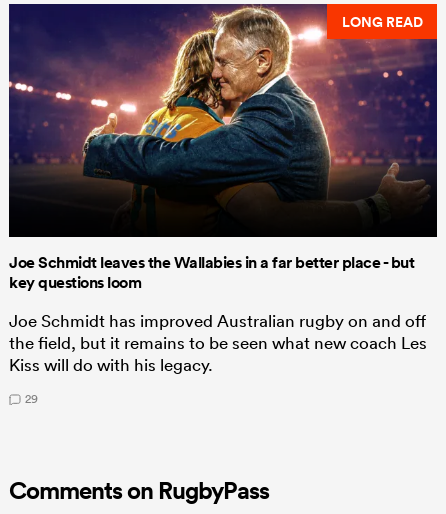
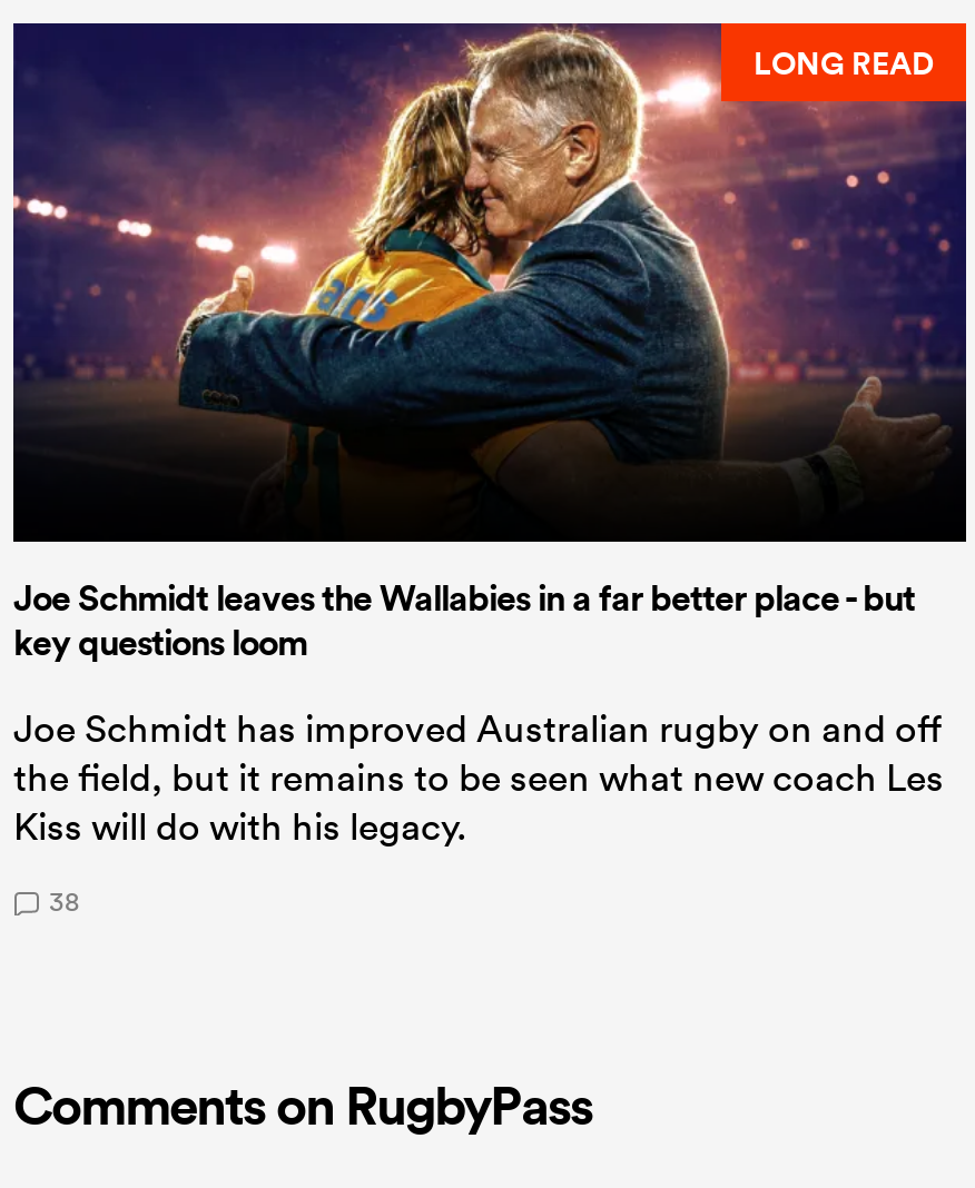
- 29
+ 38
